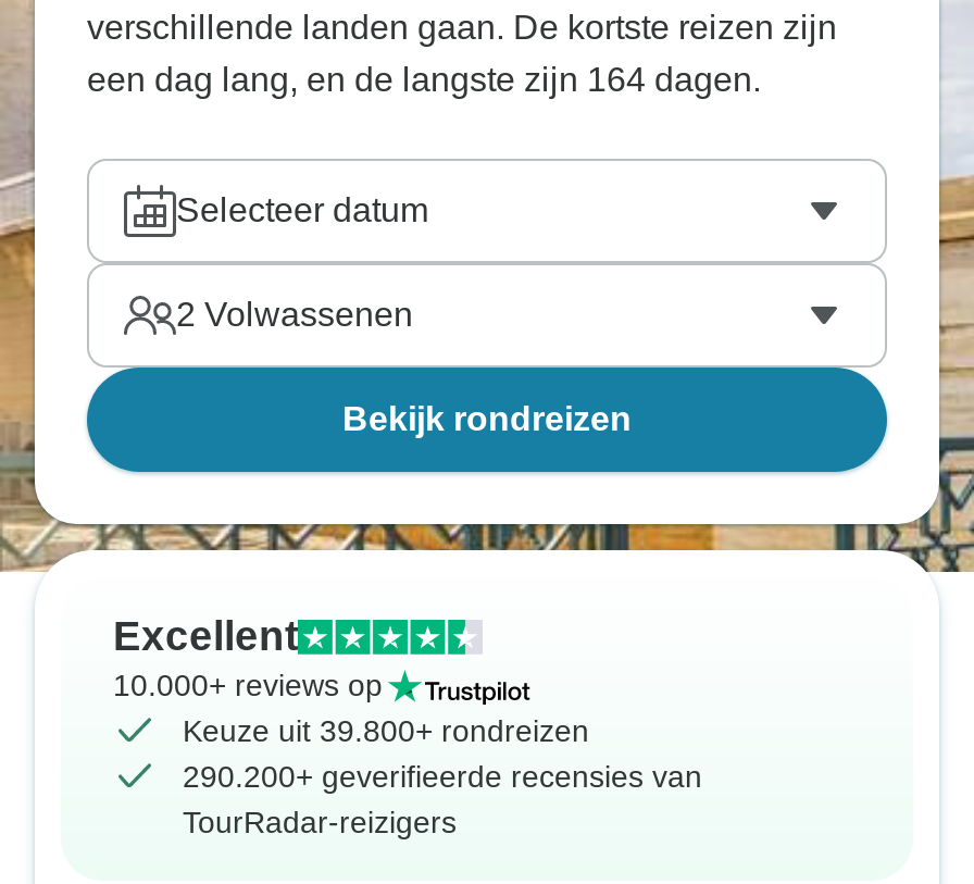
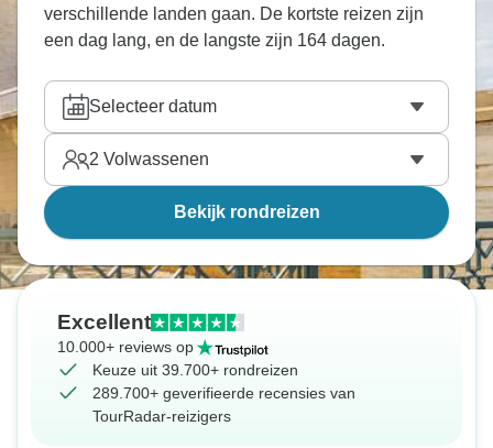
- Keuze uit 39.800+ rondreizen
+ Keuze uit 39.700+ rondreizen

- 290.200+ geverifieerde recensies van
+ 289.700+ geverifieerde recensies van
